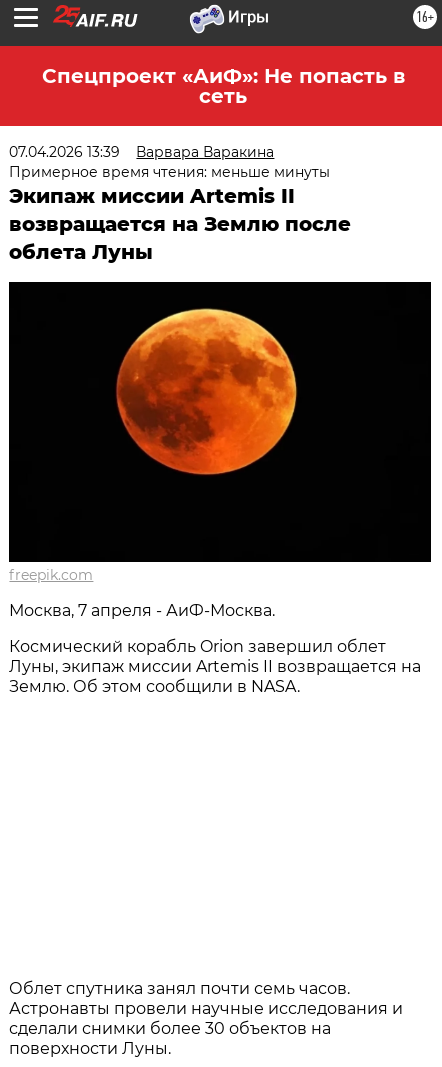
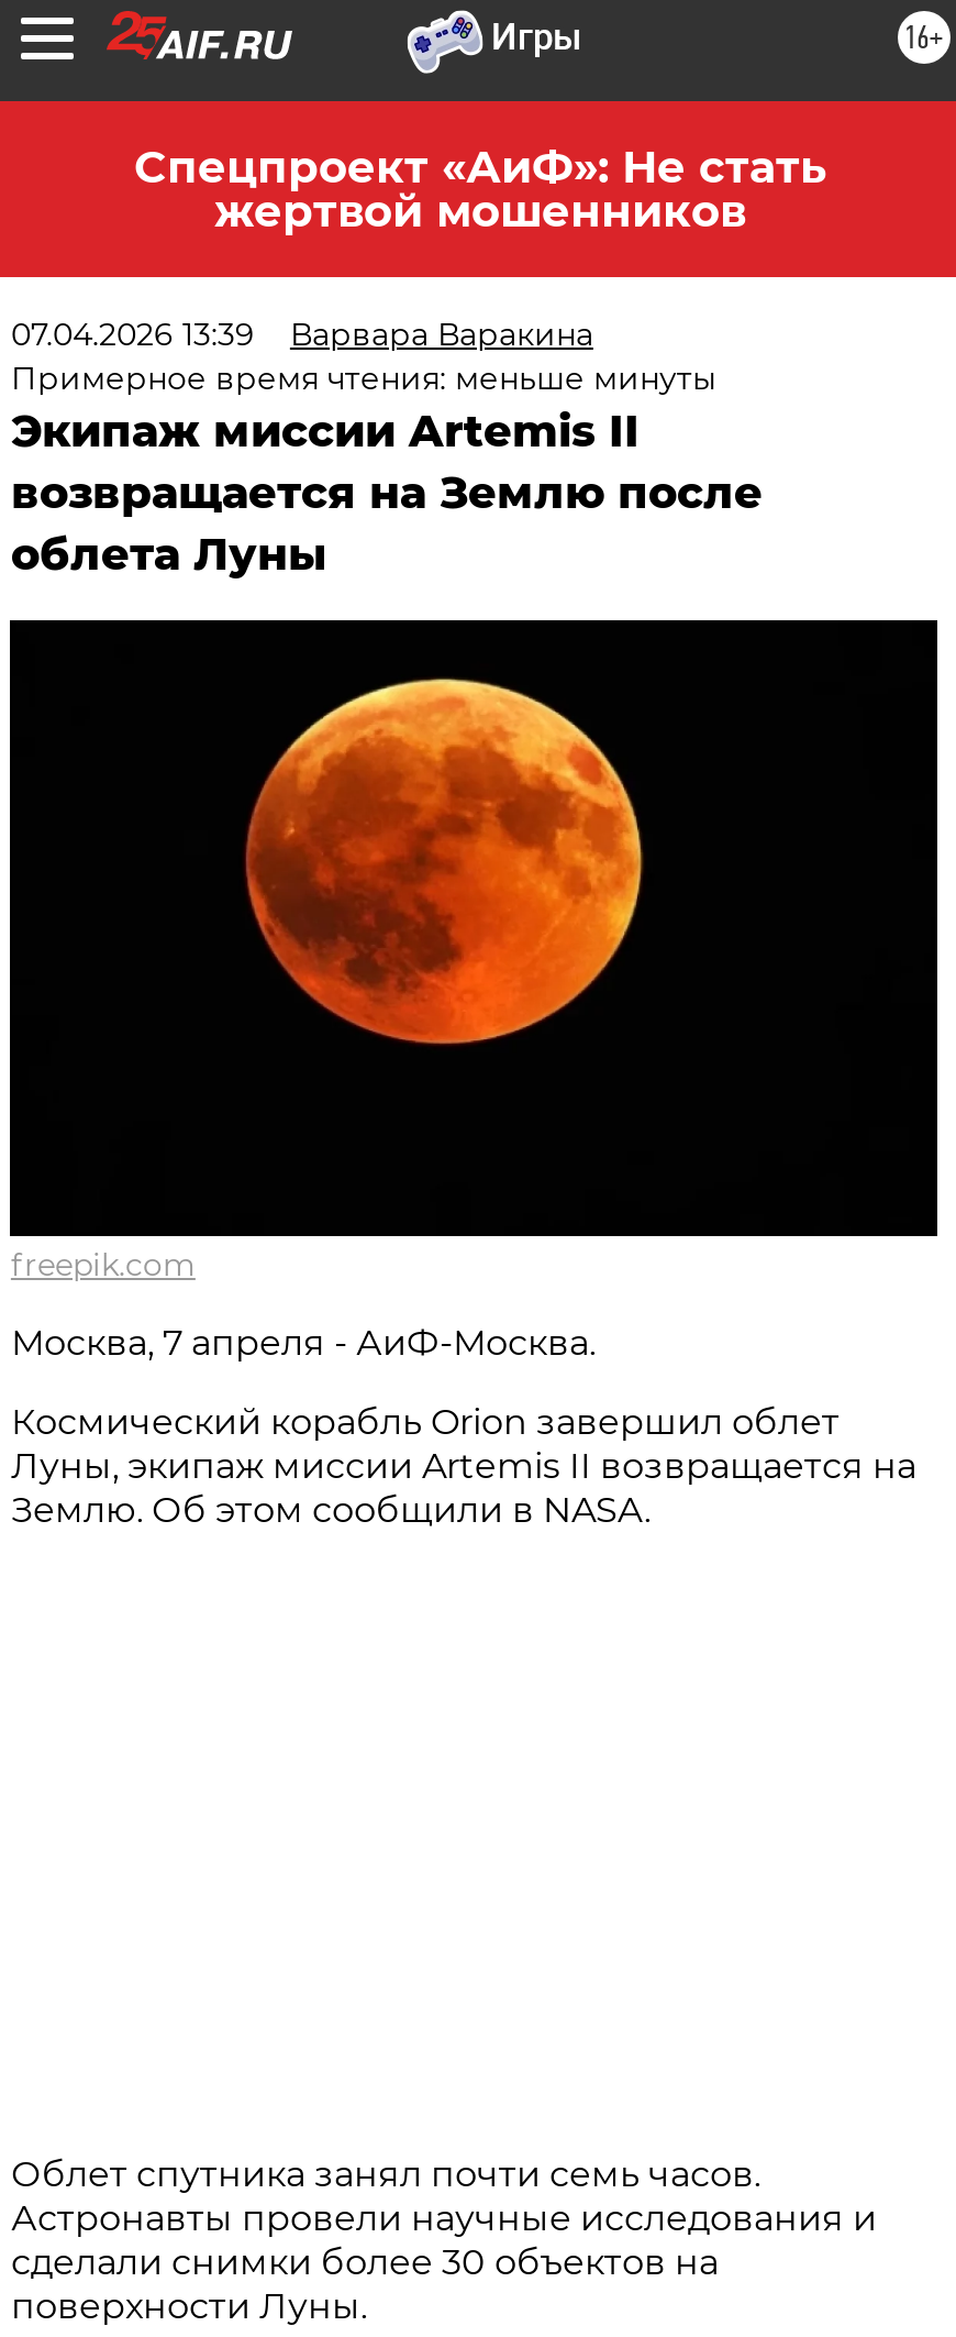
- Спецпроект «АиФ»: Не попасть в
- сеть
+ Спецпроект «АиФ»: Не стать
+ жертвой мошенников
